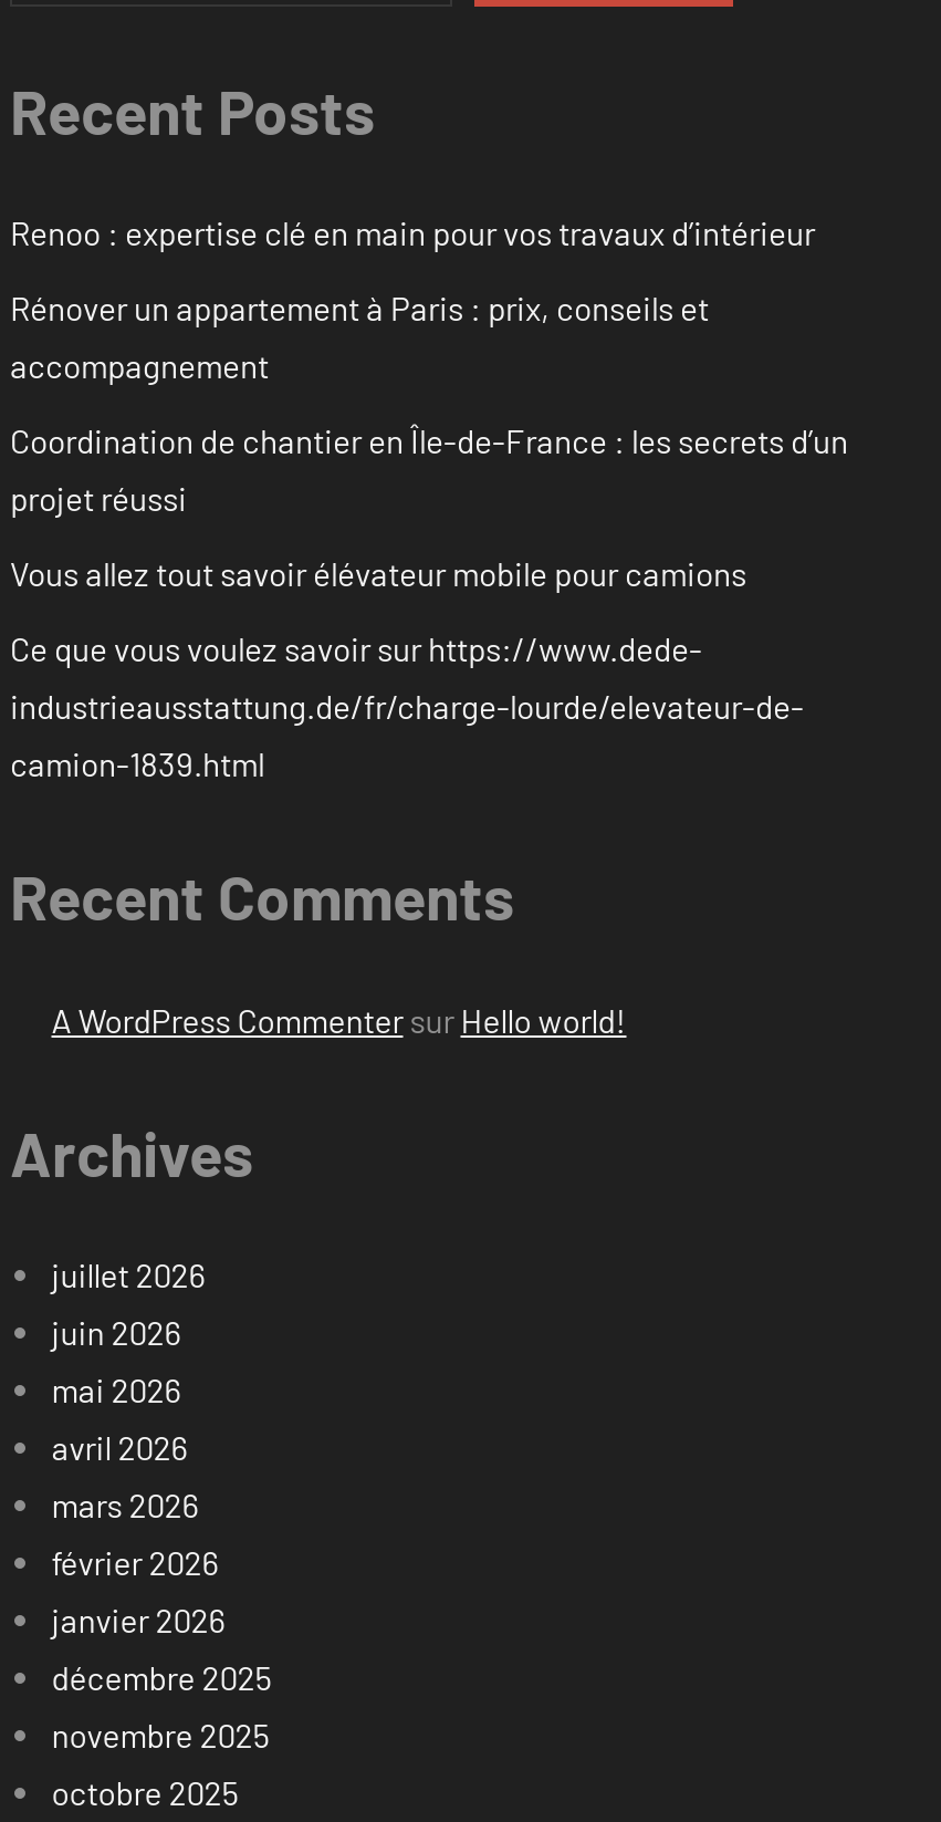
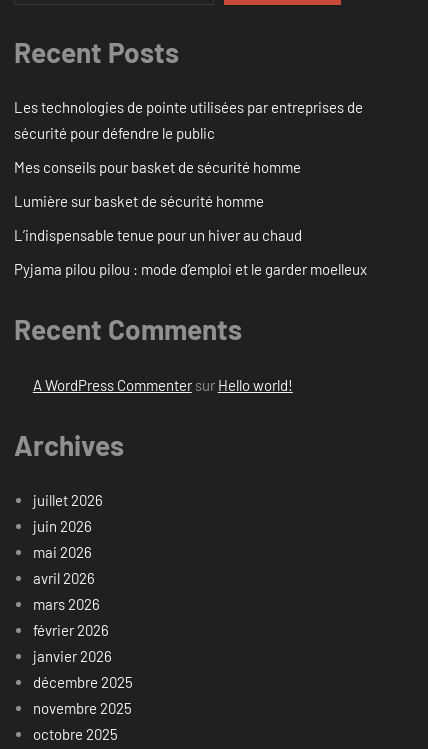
- Renoo : expertise clé en main pour vos travaux d’intérieur
+ Les technologies de pointe utilisées par entreprises de
+ sécurité pour défendre le public

- Rénover un appartement à Paris : prix, conseils et
- accompagnement
+ Mes conseils pour basket de sécurité homme

- Coordination de chantier en Île-de-France : les secrets d’un
- projet réussi
+ Lumière sur basket de sécurité homme

- Vous allez tout savoir élévateur mobile pour camions
+ L’indispensable tenue pour un hiver au chaud

- Ce que vous voulez savoir sur https://www.dede-
- industrieausstattung.de/fr/charge-lourde/elevateur-de-
- camion-1839.html
+ Pyjama pilou pilou : mode d’emploi et le garder moelleux
